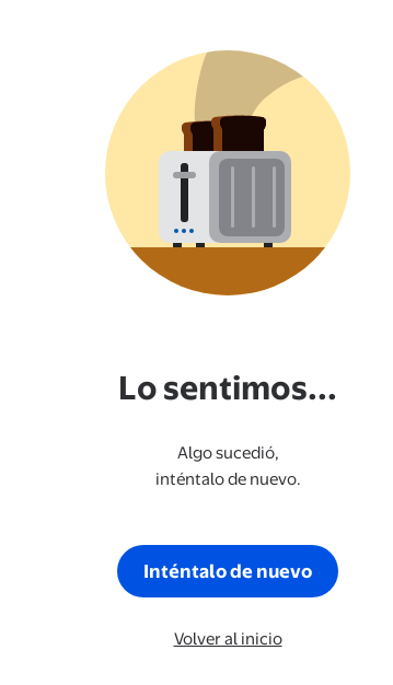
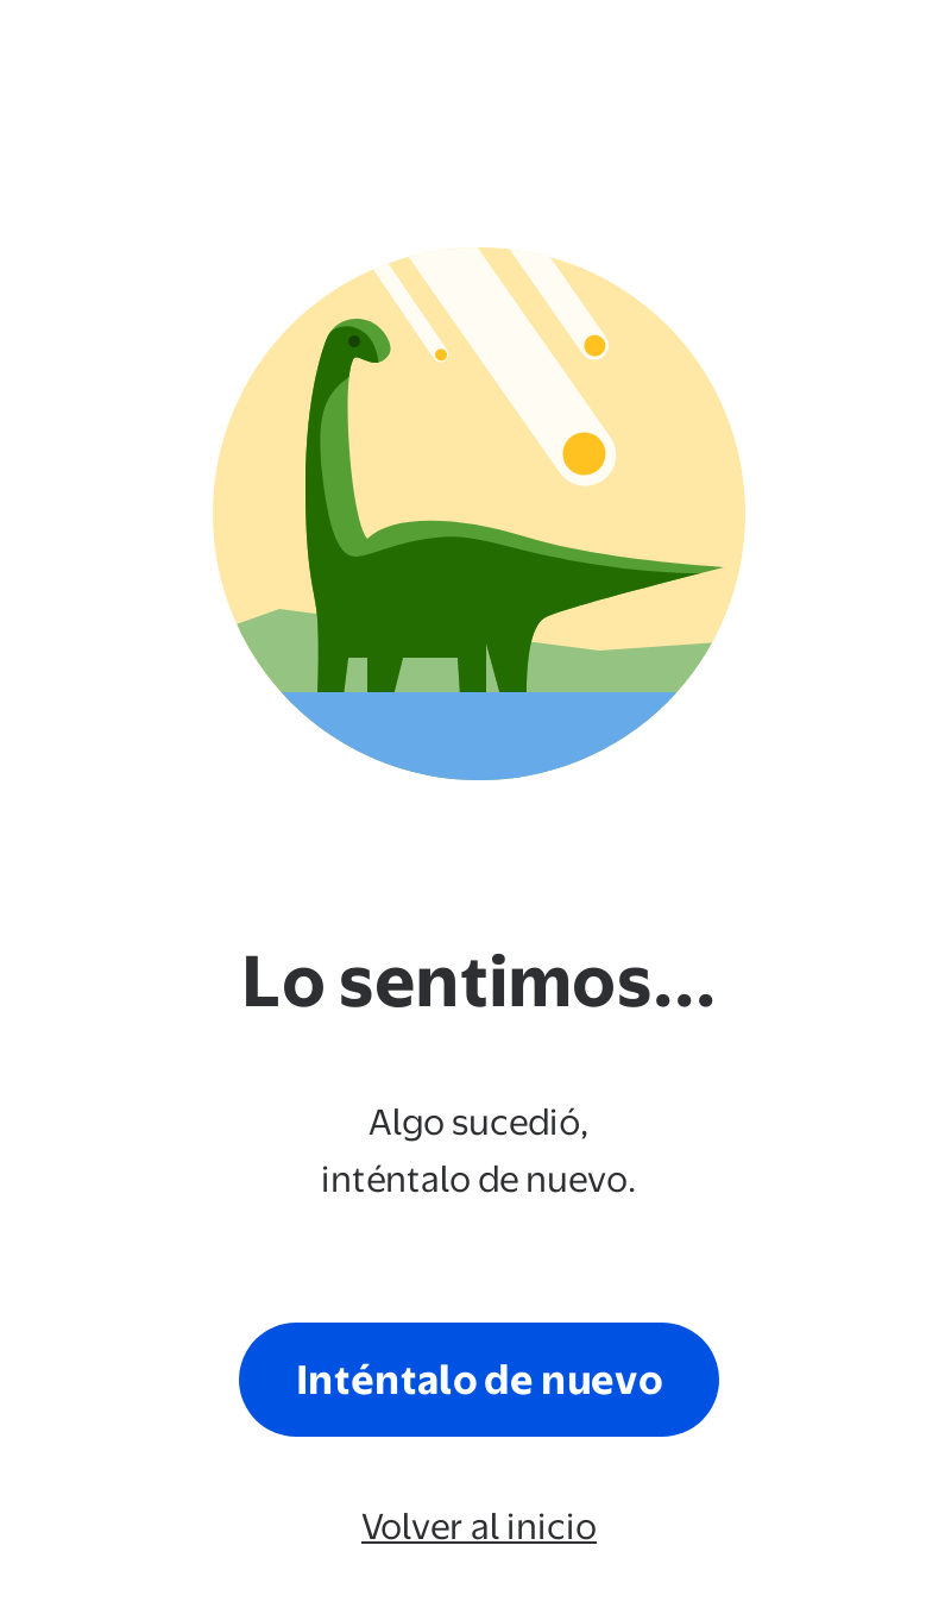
- [image]
+ [image]
